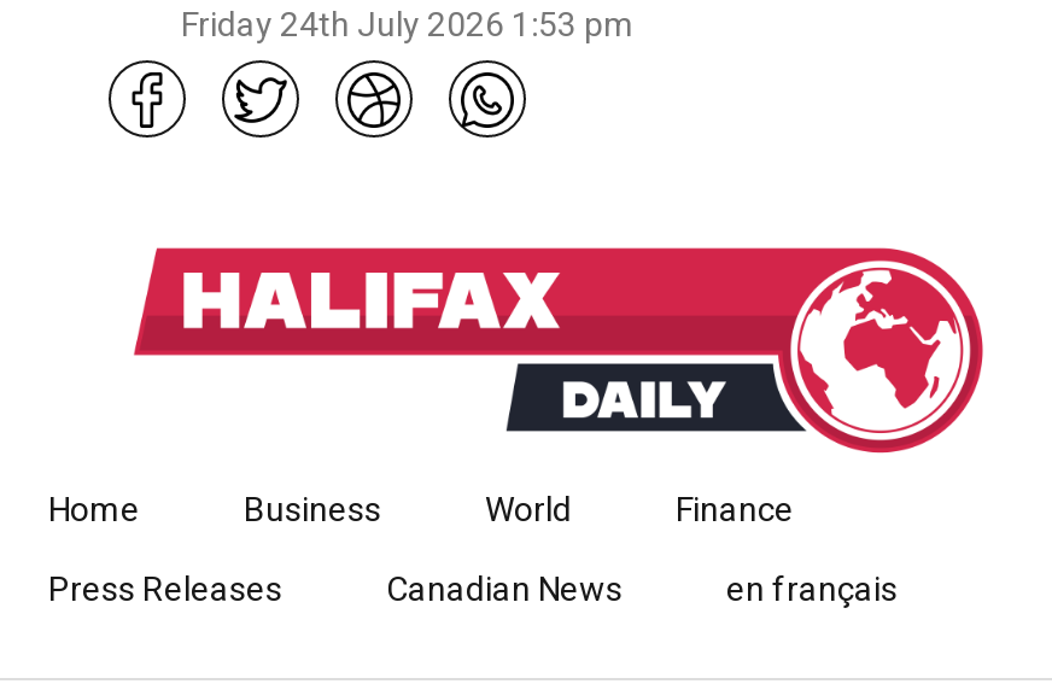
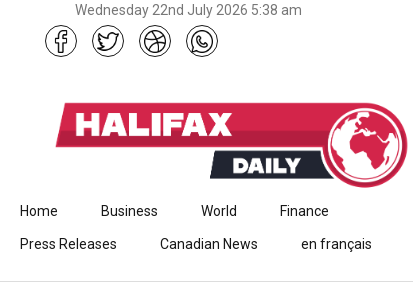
- Friday 24th July 2026 1:53 pm
+ Wednesday 22nd July 2026 5:38 am
